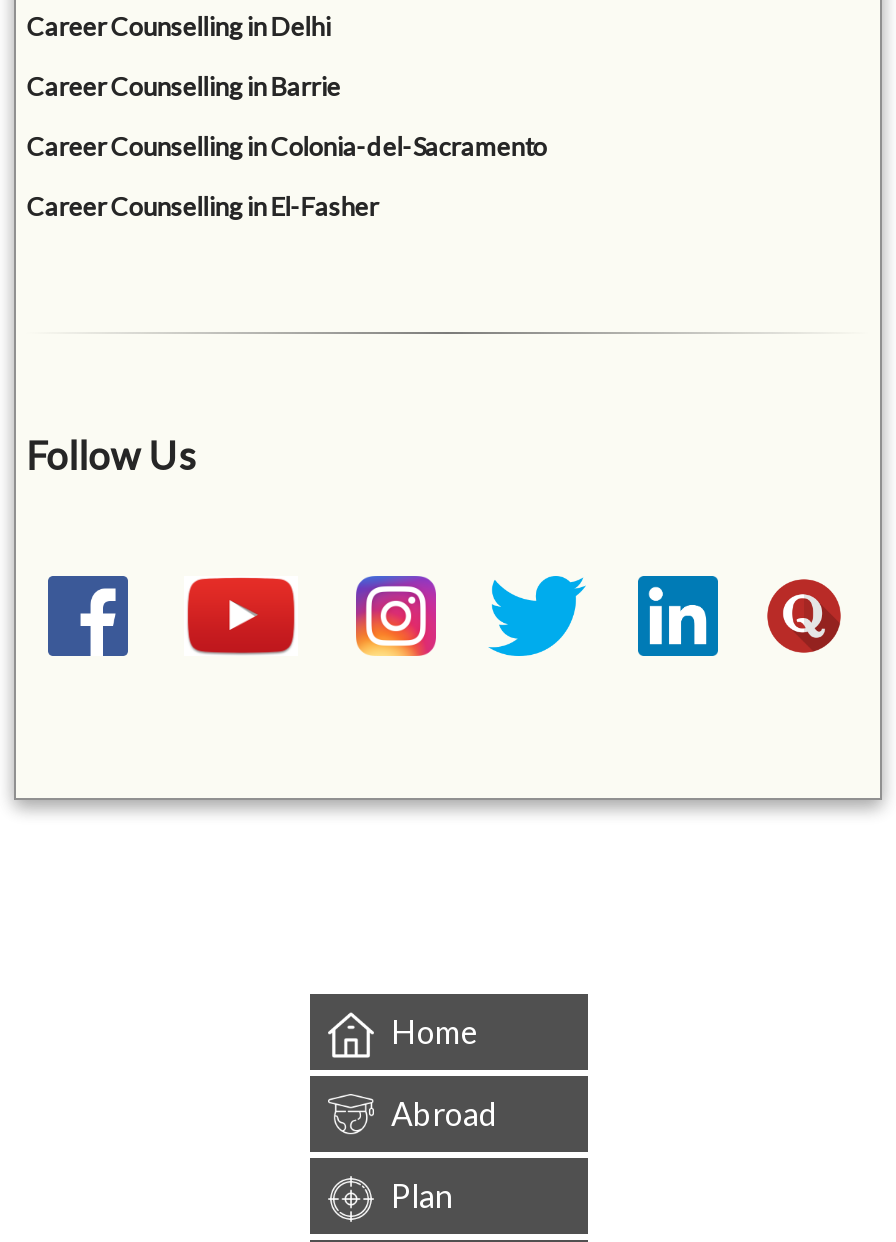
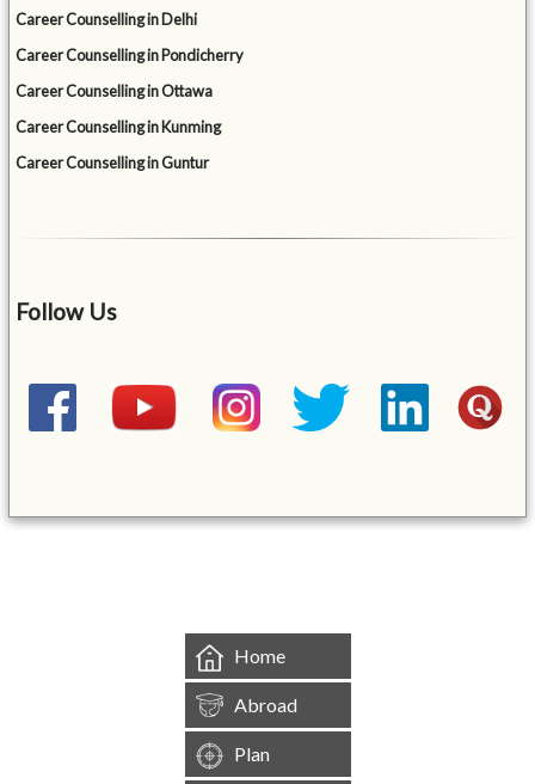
- Career Counselling in Barrie
- Career Counselling in Colonia-del-Sacramento
- Career Counselling in El-Fasher
+ Career Counselling in Pondicherry
+ Career Counselling in Ottawa
+ Career Counselling in Kunming
+ Career Counselling in Guntur
